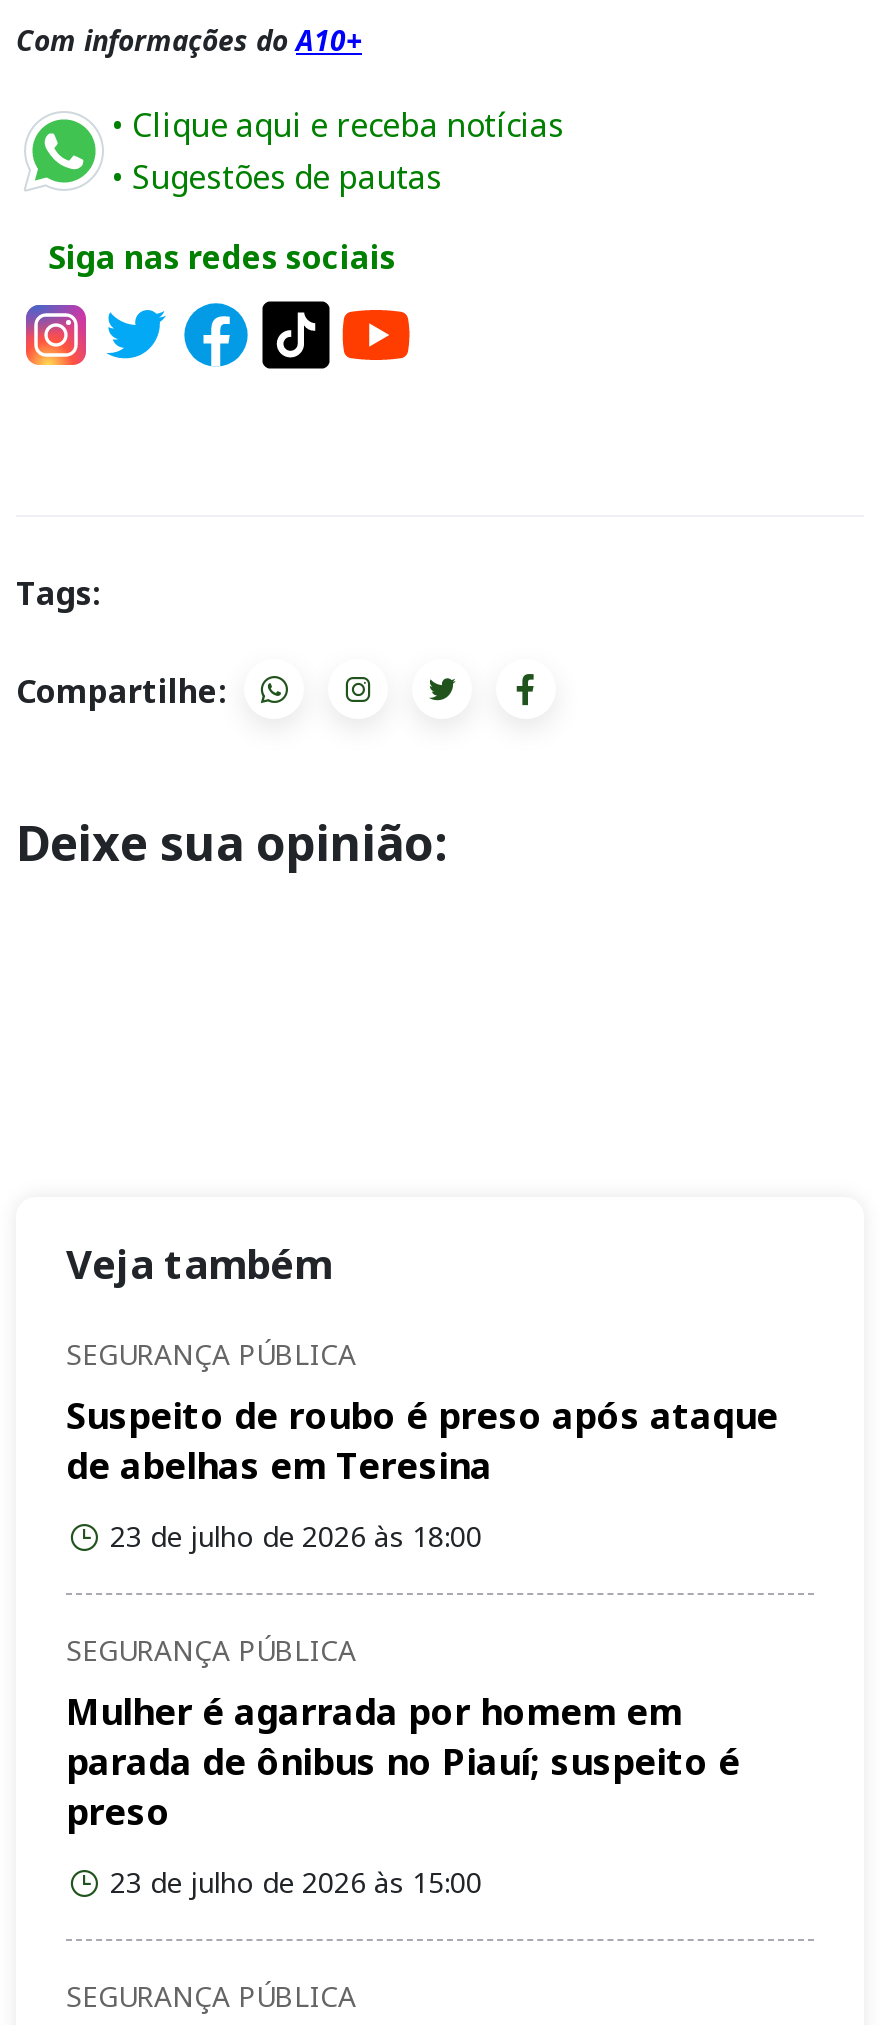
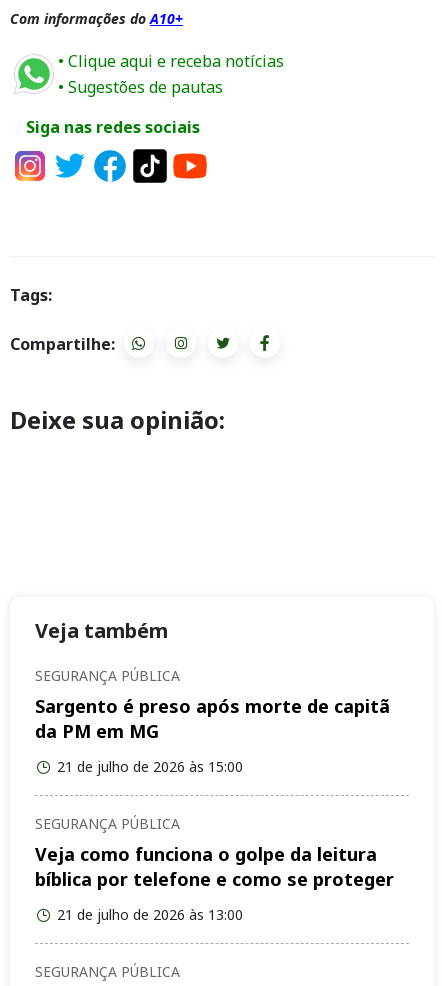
- Suspeito de roubo é preso após ataque
- de abelhas em Teresina
+ Sargento é preso após morte de capitã
+ da PM em MG

- 23 de julho de 2026 às 18:00
+ 21 de julho de 2026 às 15:00

- Mulher é agarrada por homem em
- parada de ônibus no Piauí; suspeito é
- preso
+ Veja como funciona o golpe da leitura
+ bíblica por telefone e como se proteger

- 23 de julho de 2026 às 15:00
+ 21 de julho de 2026 às 13:00
